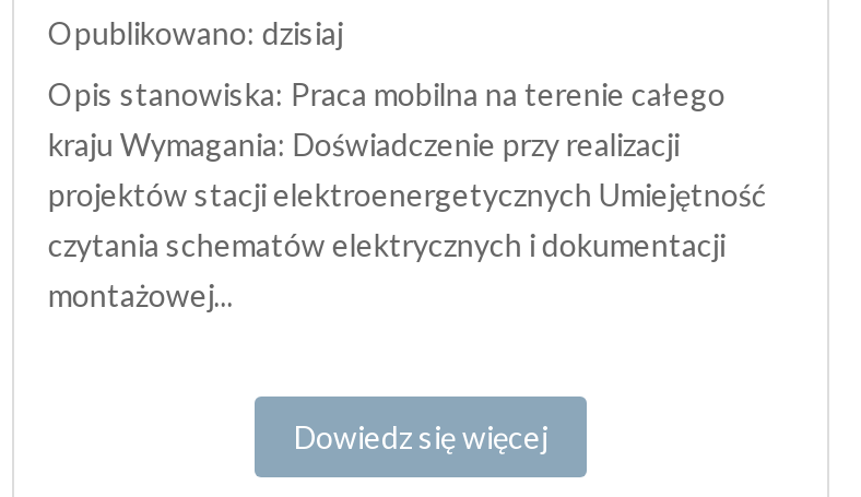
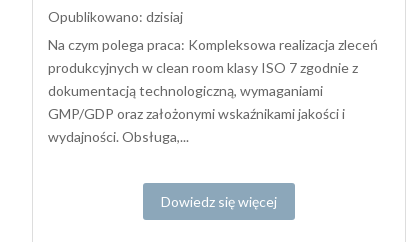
- Opis stanowiska: Praca mobilna na terenie całego
- kraju Wymagania: Doświadczenie przy realizacji
- projektów stacji elektroenergetycznych Umiejętność
- czytania schematów elektrycznych i dokumentacji
- montażowej...
+ Na czym polega praca: Kompleksowa realizacja zleceń
+ produkcyjnych w clean room klasy ISO 7 zgodnie z
+ dokumentacją technologiczną, wymaganiami
+ GMP/GDP oraz założonymi wskaźnikami jakości i
+ wydajności. Obsługa,...
